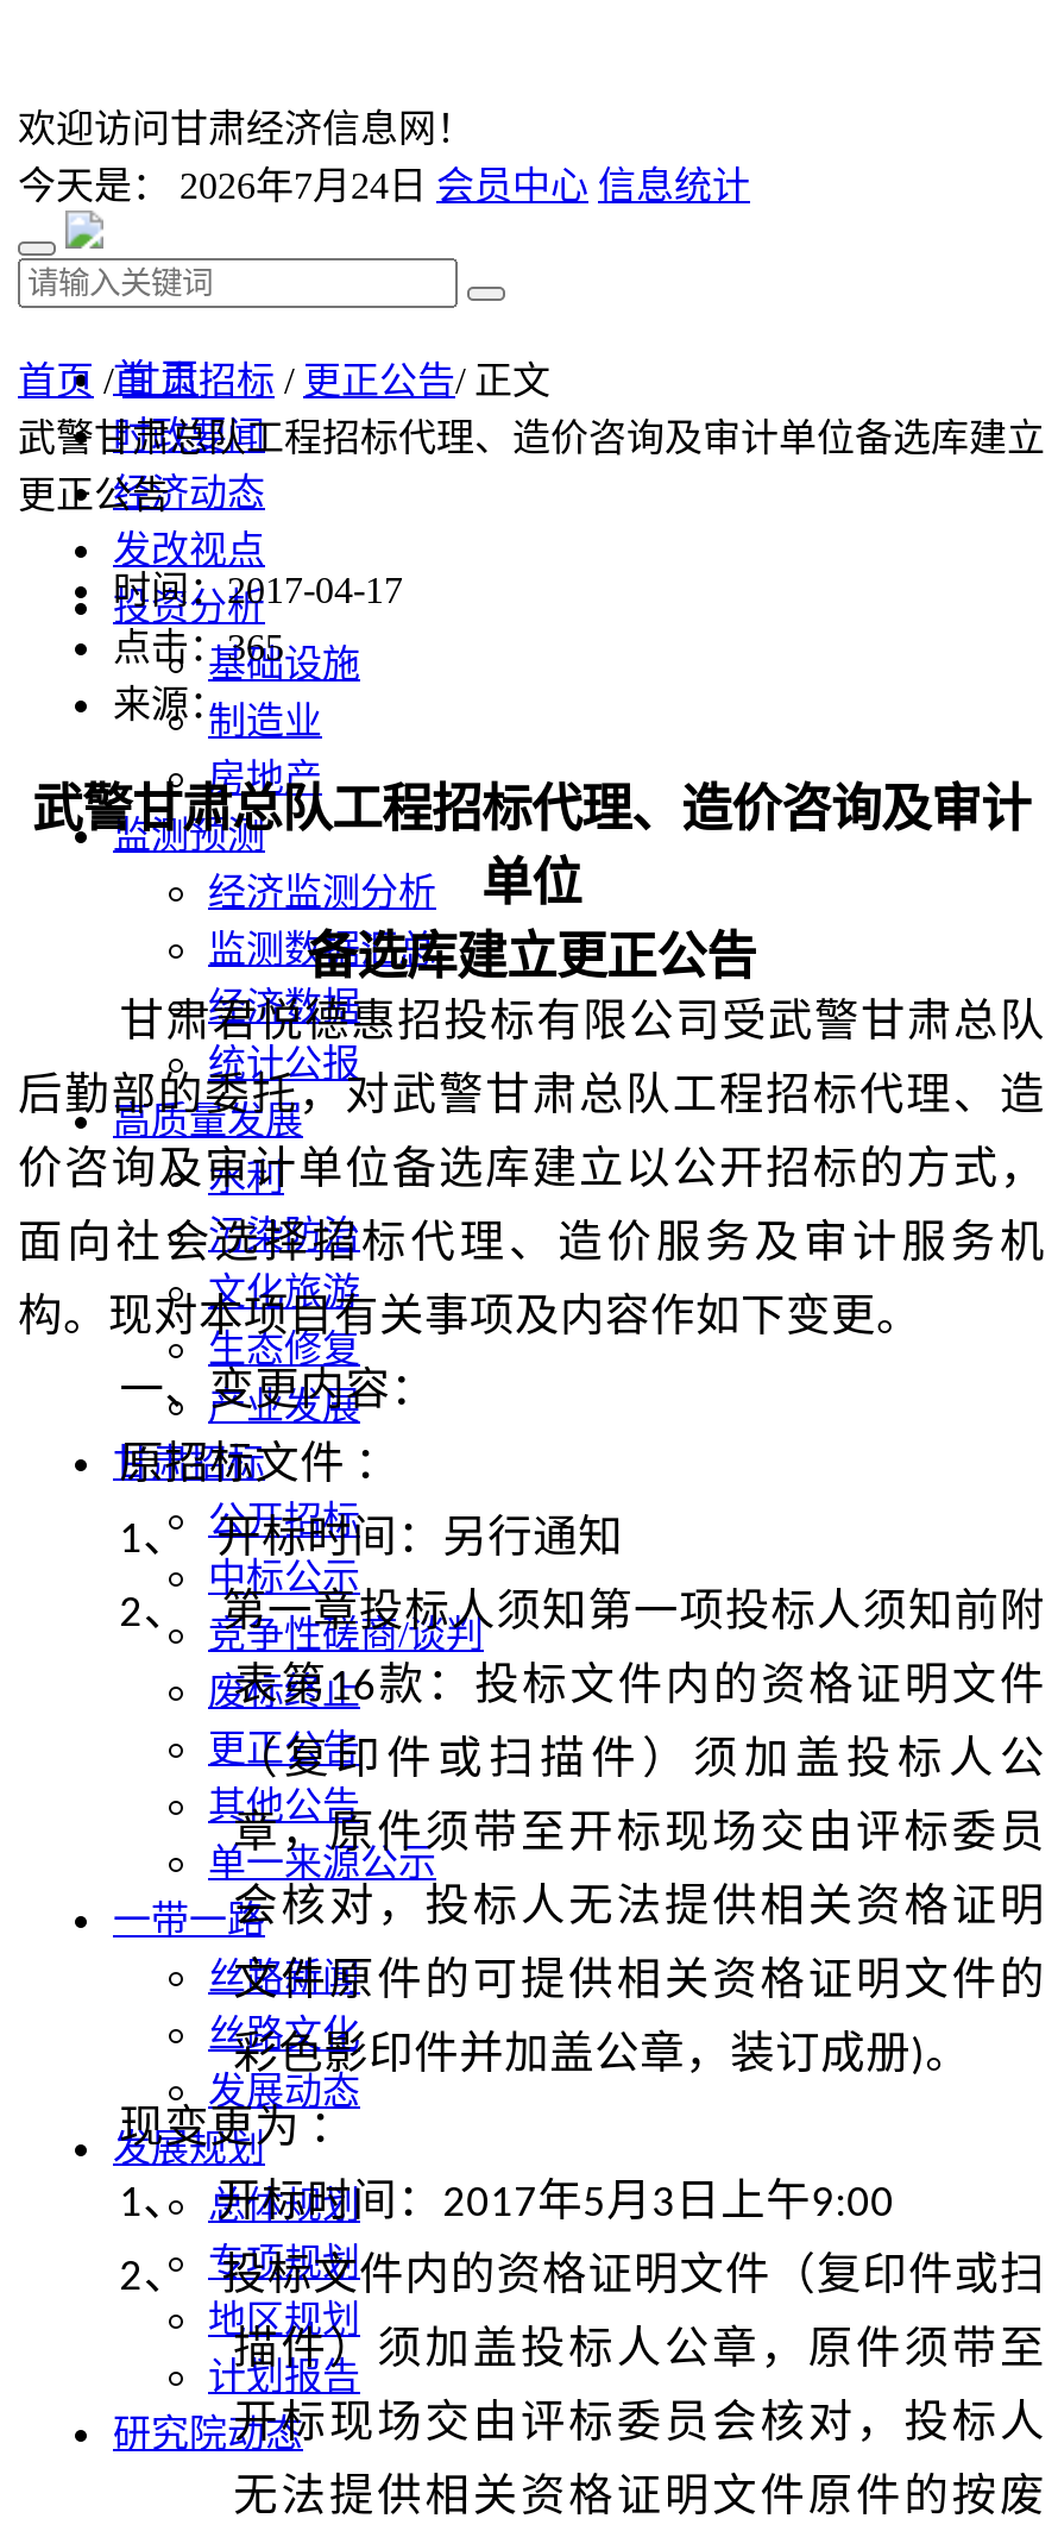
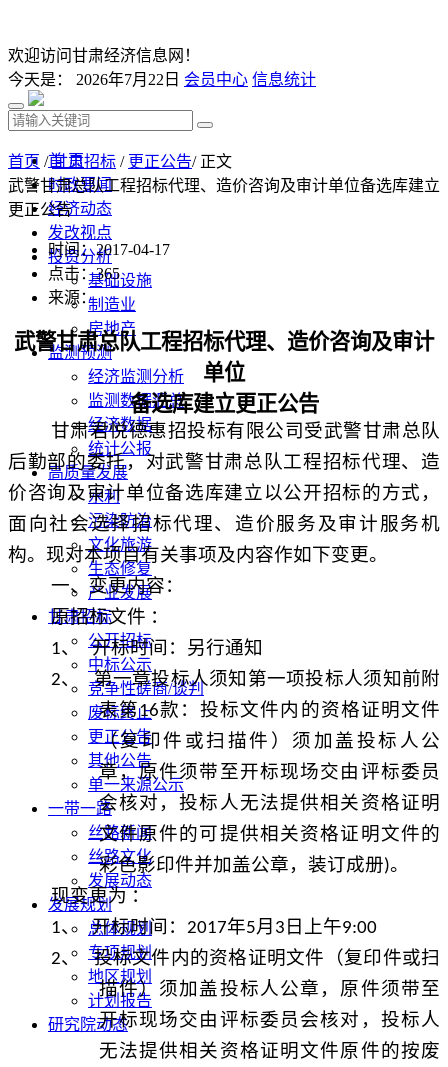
- 今天是：2026年7月24日会员中心 信息统计
+ 今天是：2026年7月22日会员中心 信息统计
